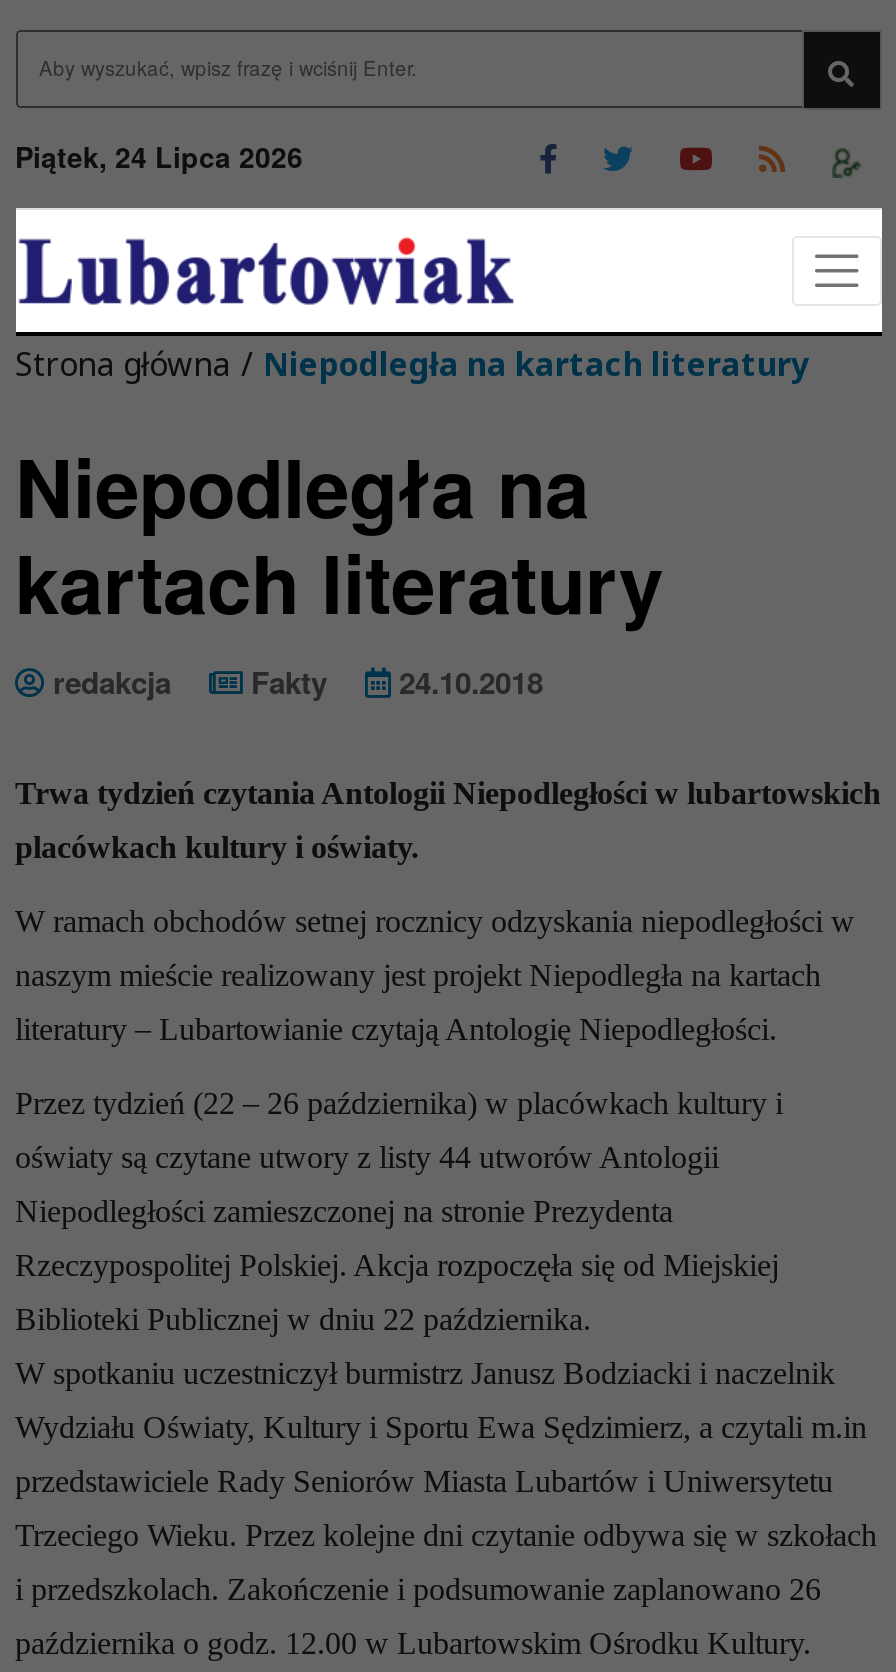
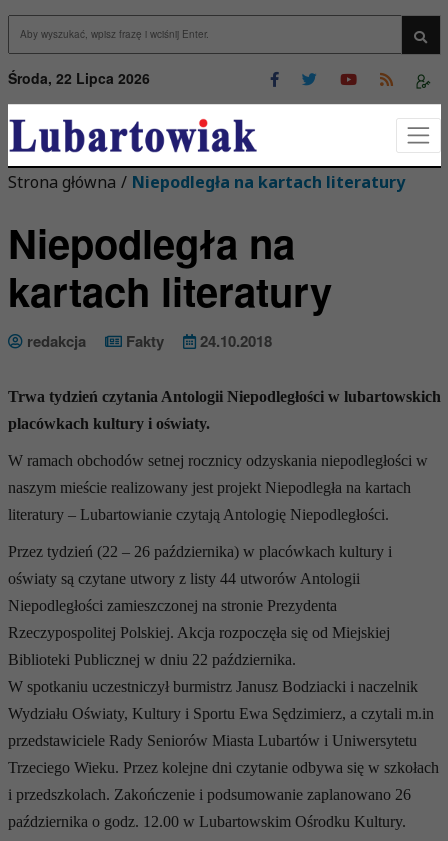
- Piątek, 24 Lipca 2026
+ Środa, 22 Lipca 2026
